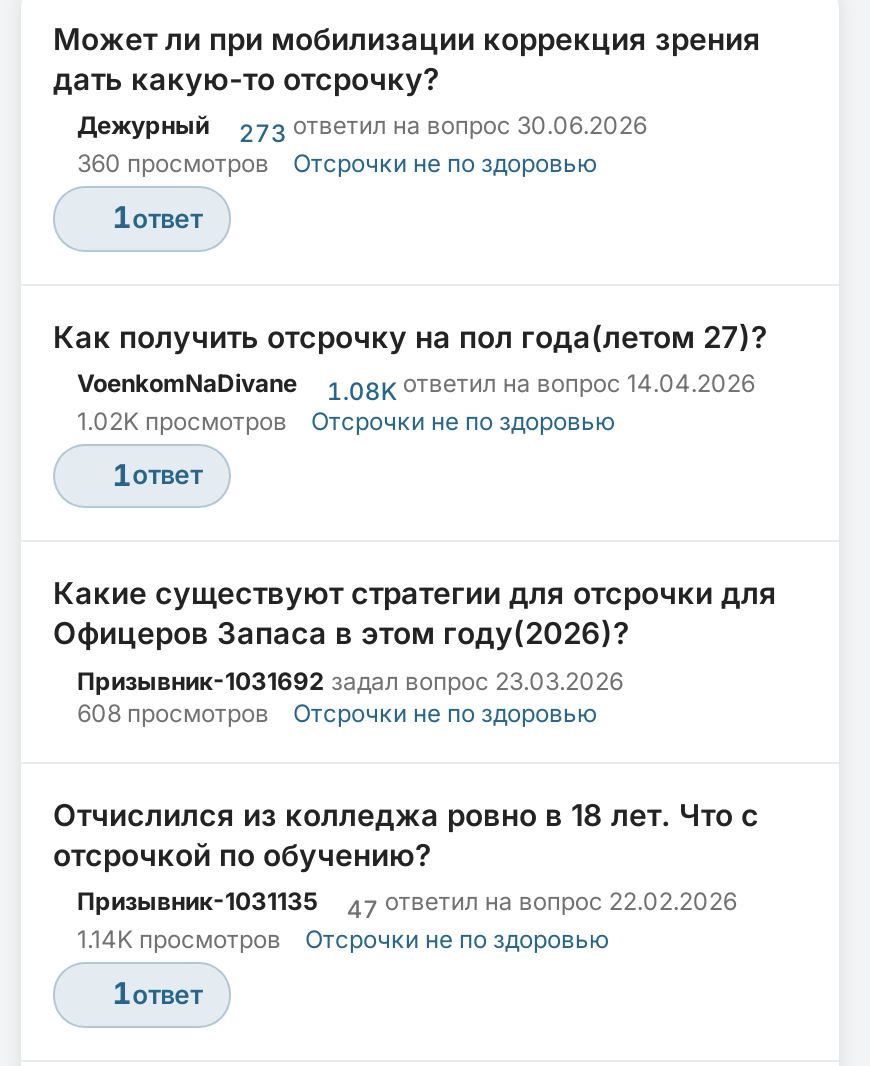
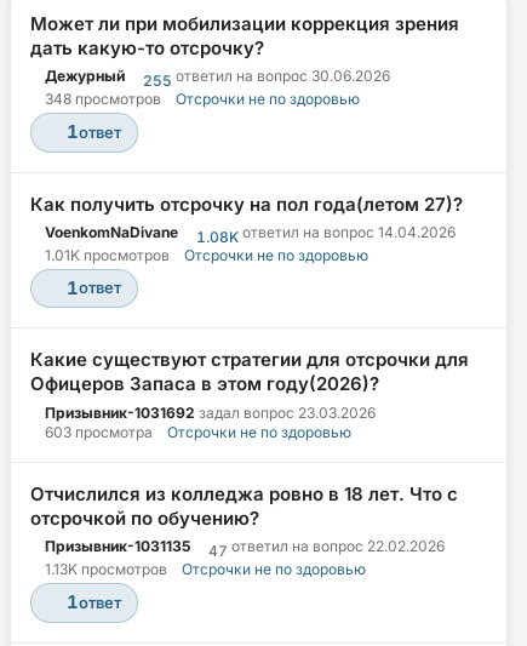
- 273 ответил на вопрос 30.06.2026
+ 255 ответил на вопрос 30.06.2026

- 360 просмотров Отсрочки не по здоровью
+ 348 просмотров Отсрочки не по здоровью

- 1.02K просмотров Отсрочки не по здоровью
+ 1.01K просмотров Отсрочки не по здоровью

- 608 просмотров Отсрочки не по здоровью
+ 603 просмотра Отсрочки не по здоровью

- 1.14K просмотров Отсрочки не по здоровью
+ 1.13K просмотров Отсрочки не по здоровью
